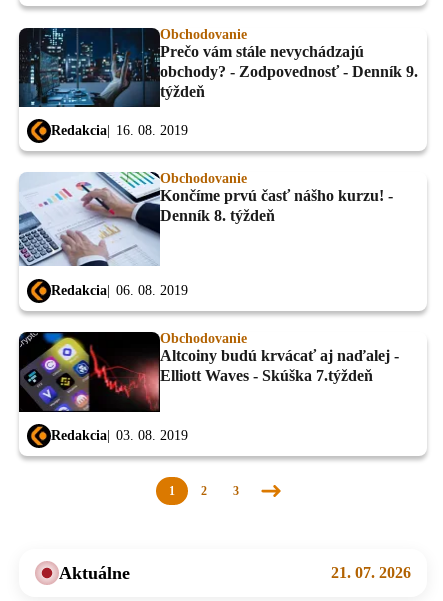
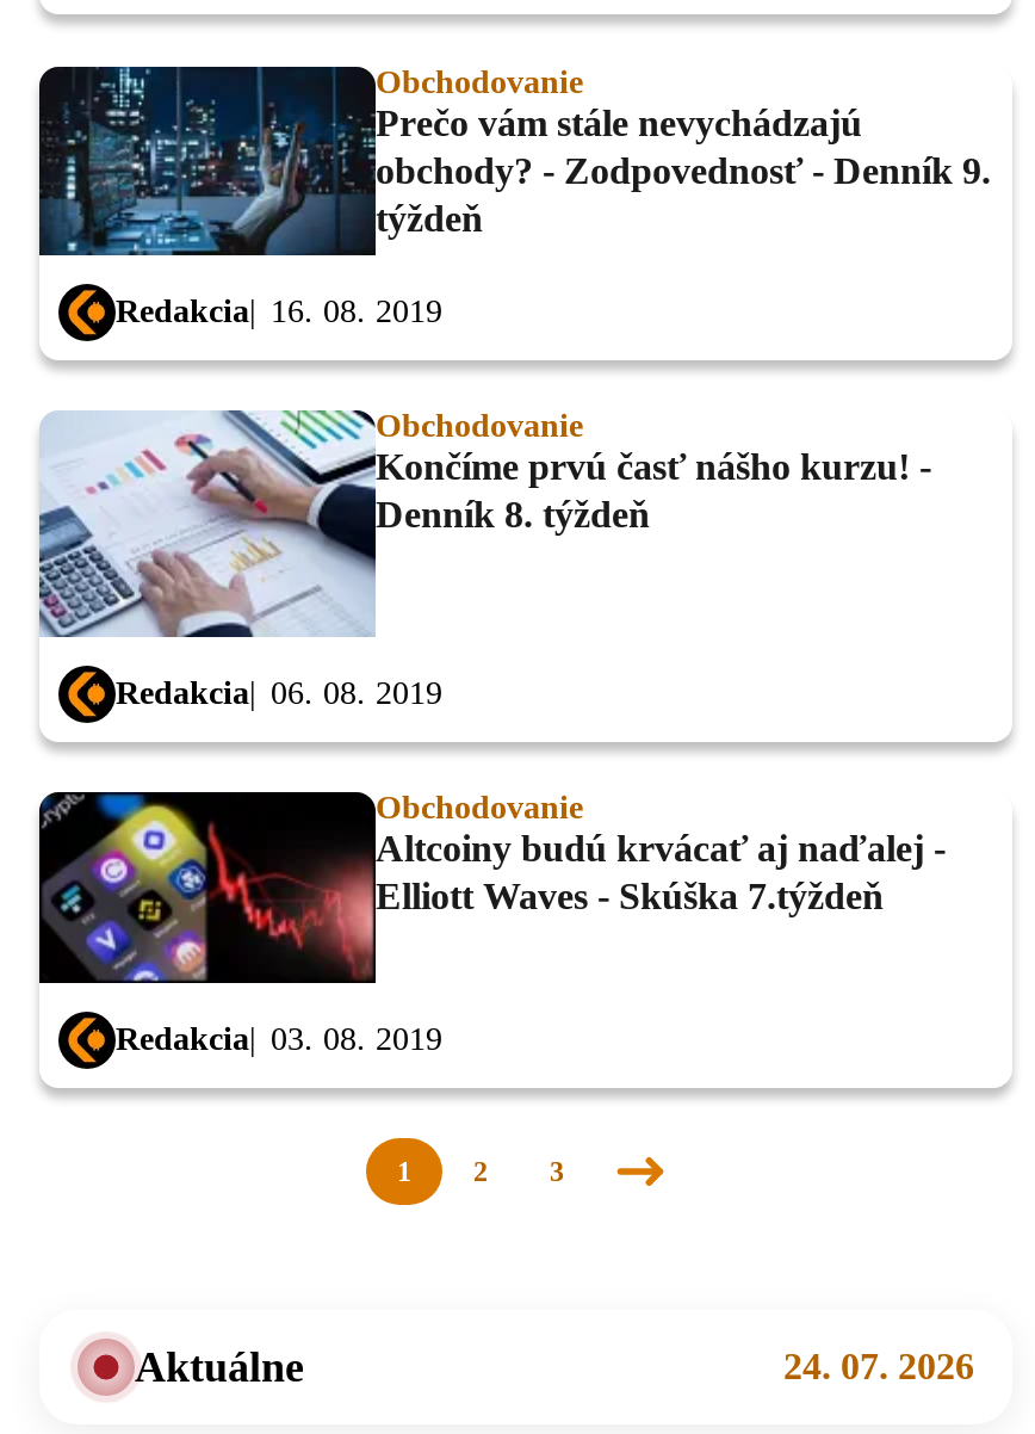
- 21. 07. 2026
+ 24. 07. 2026
